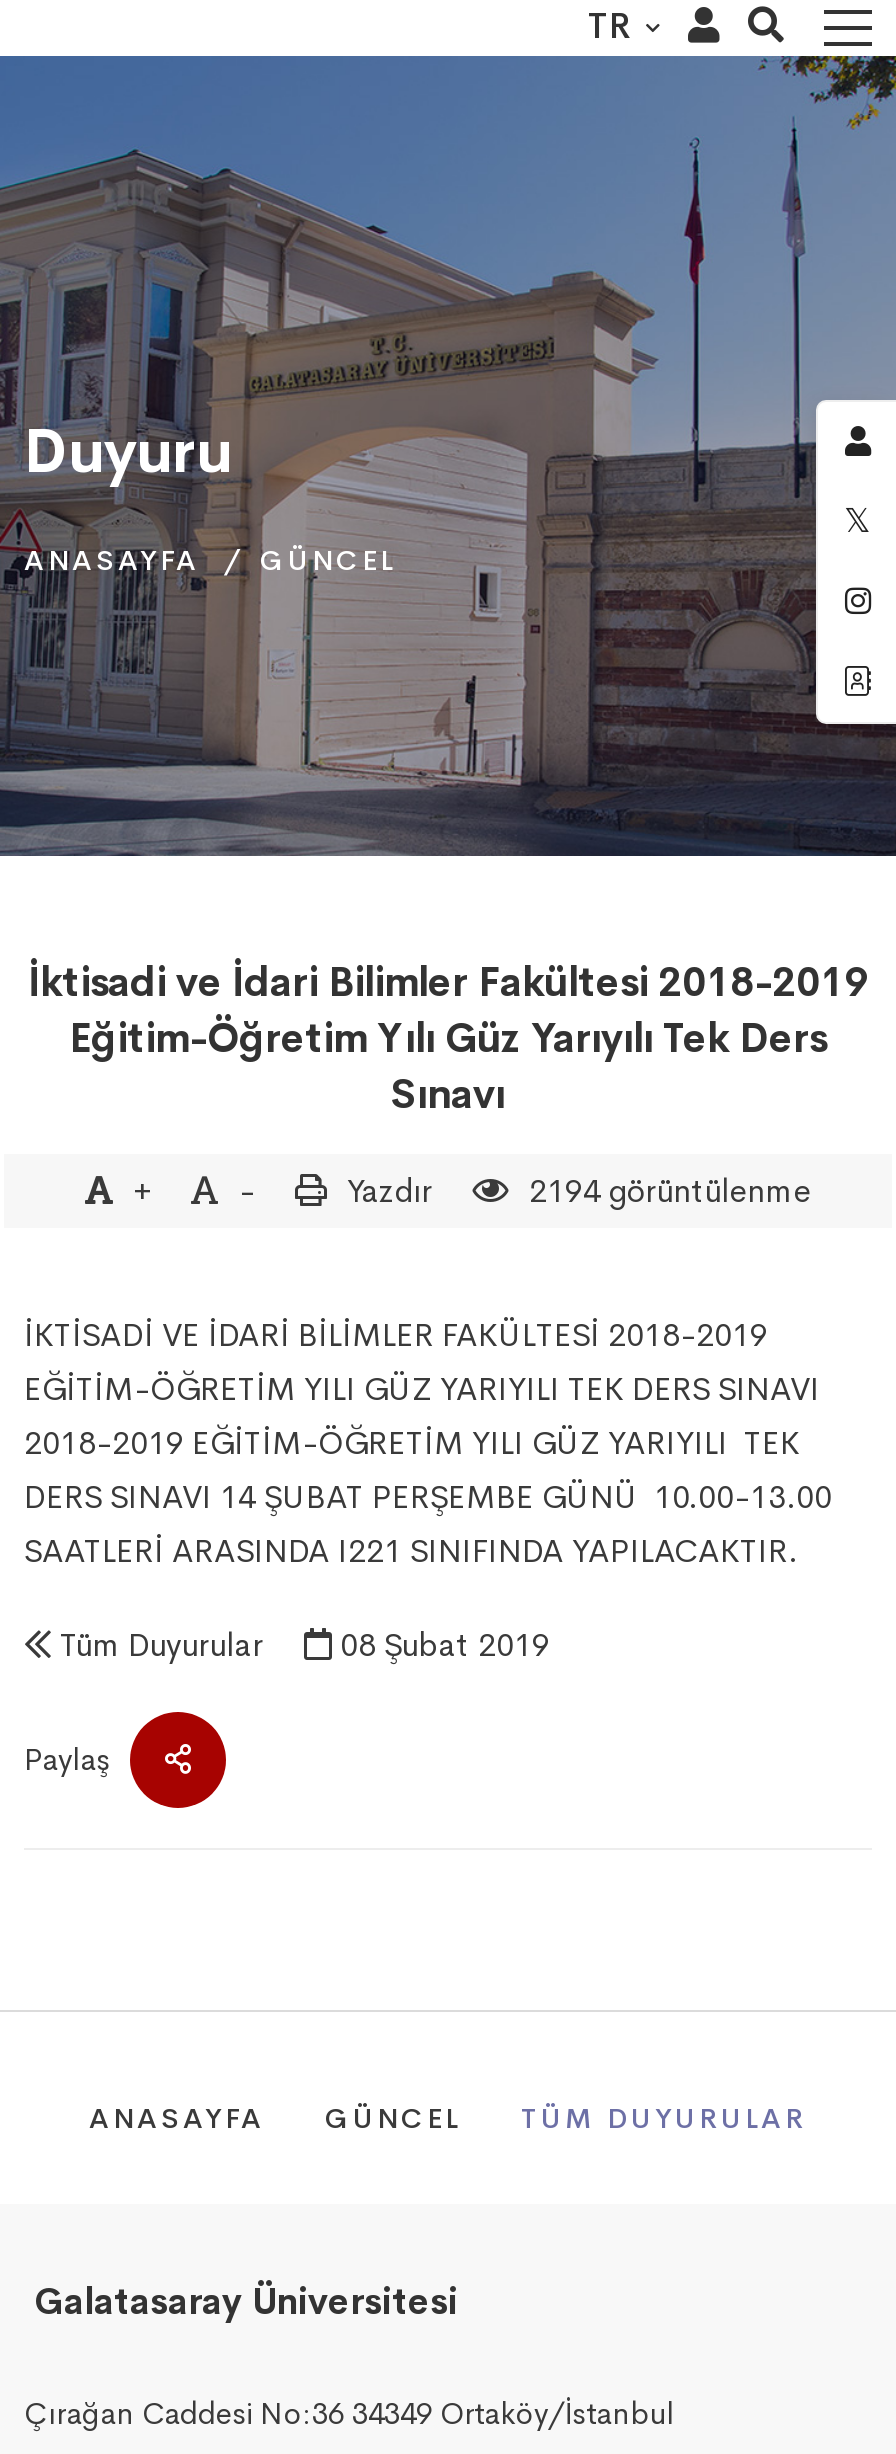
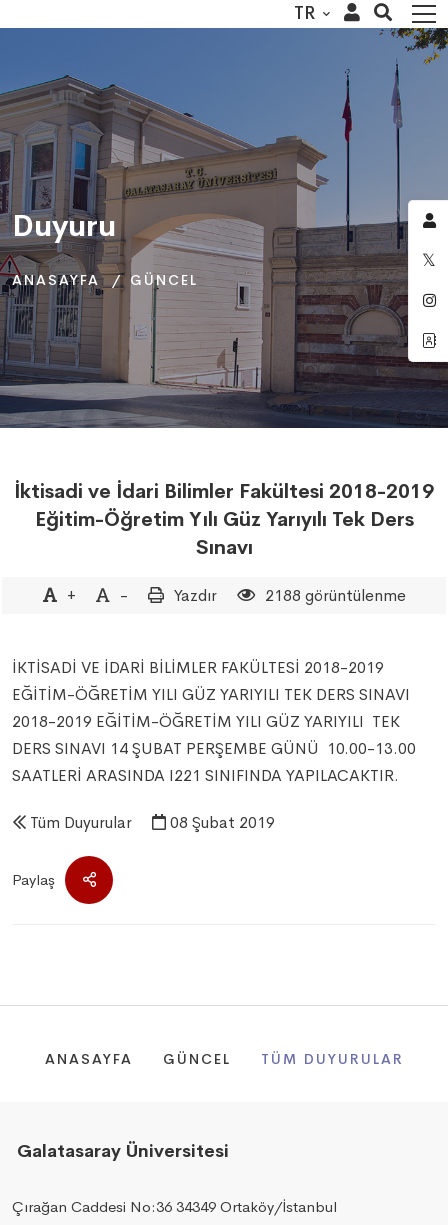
- 2194 görüntülenme
+ 2188 görüntülenme
